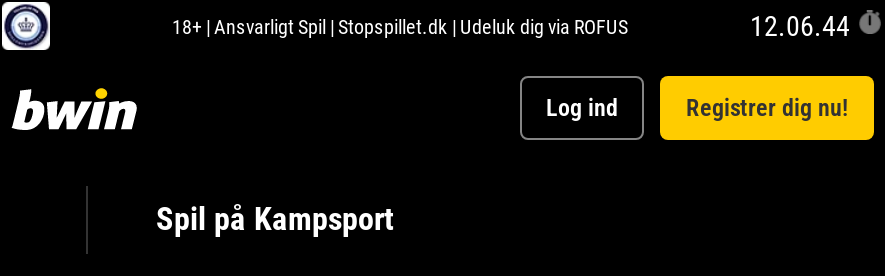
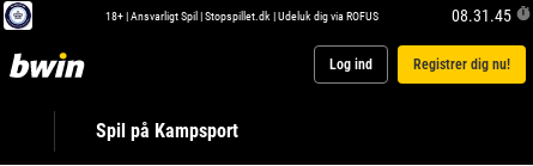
- 12.06.44
+ 08.31.45
